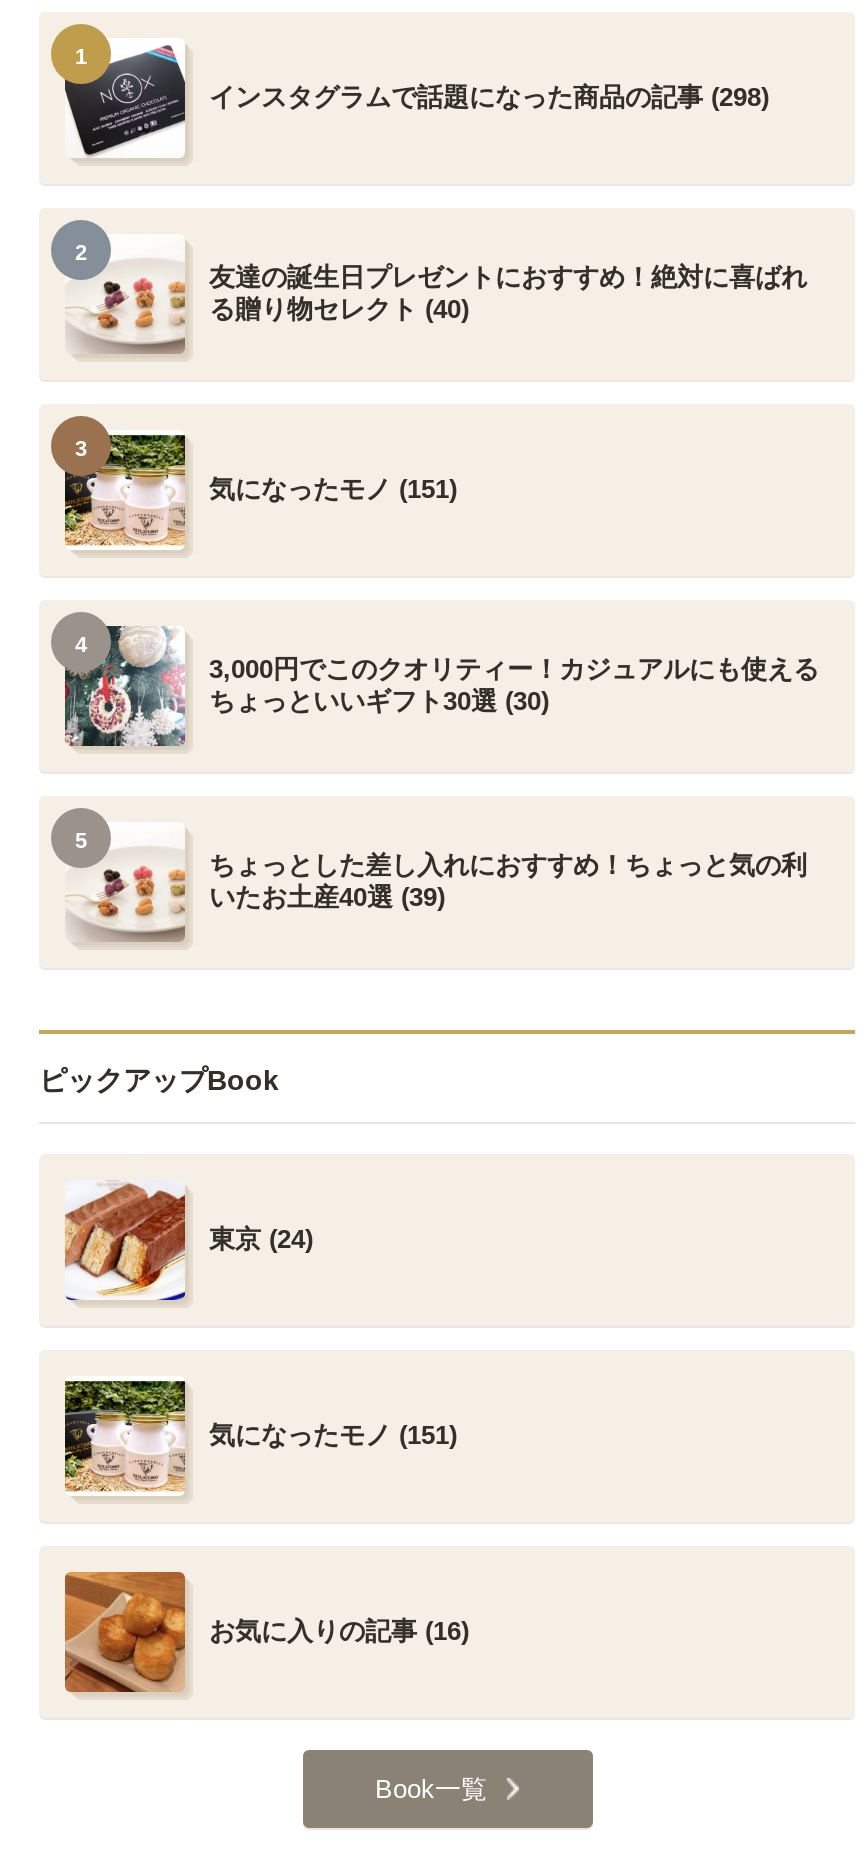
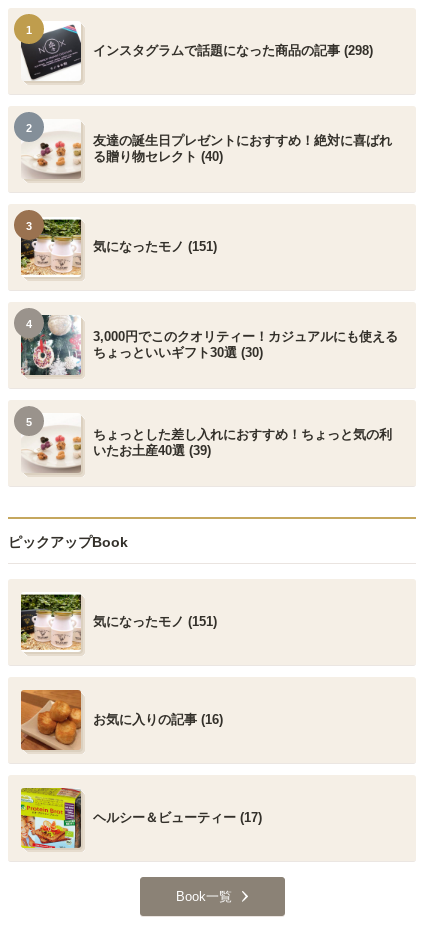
- [image]
- 東京 (24)

moved up: [image] | 気になったモノ (151) | お気に入りの記事 (16)

+ [image]
+ ヘルシー＆ビューティー (17)
